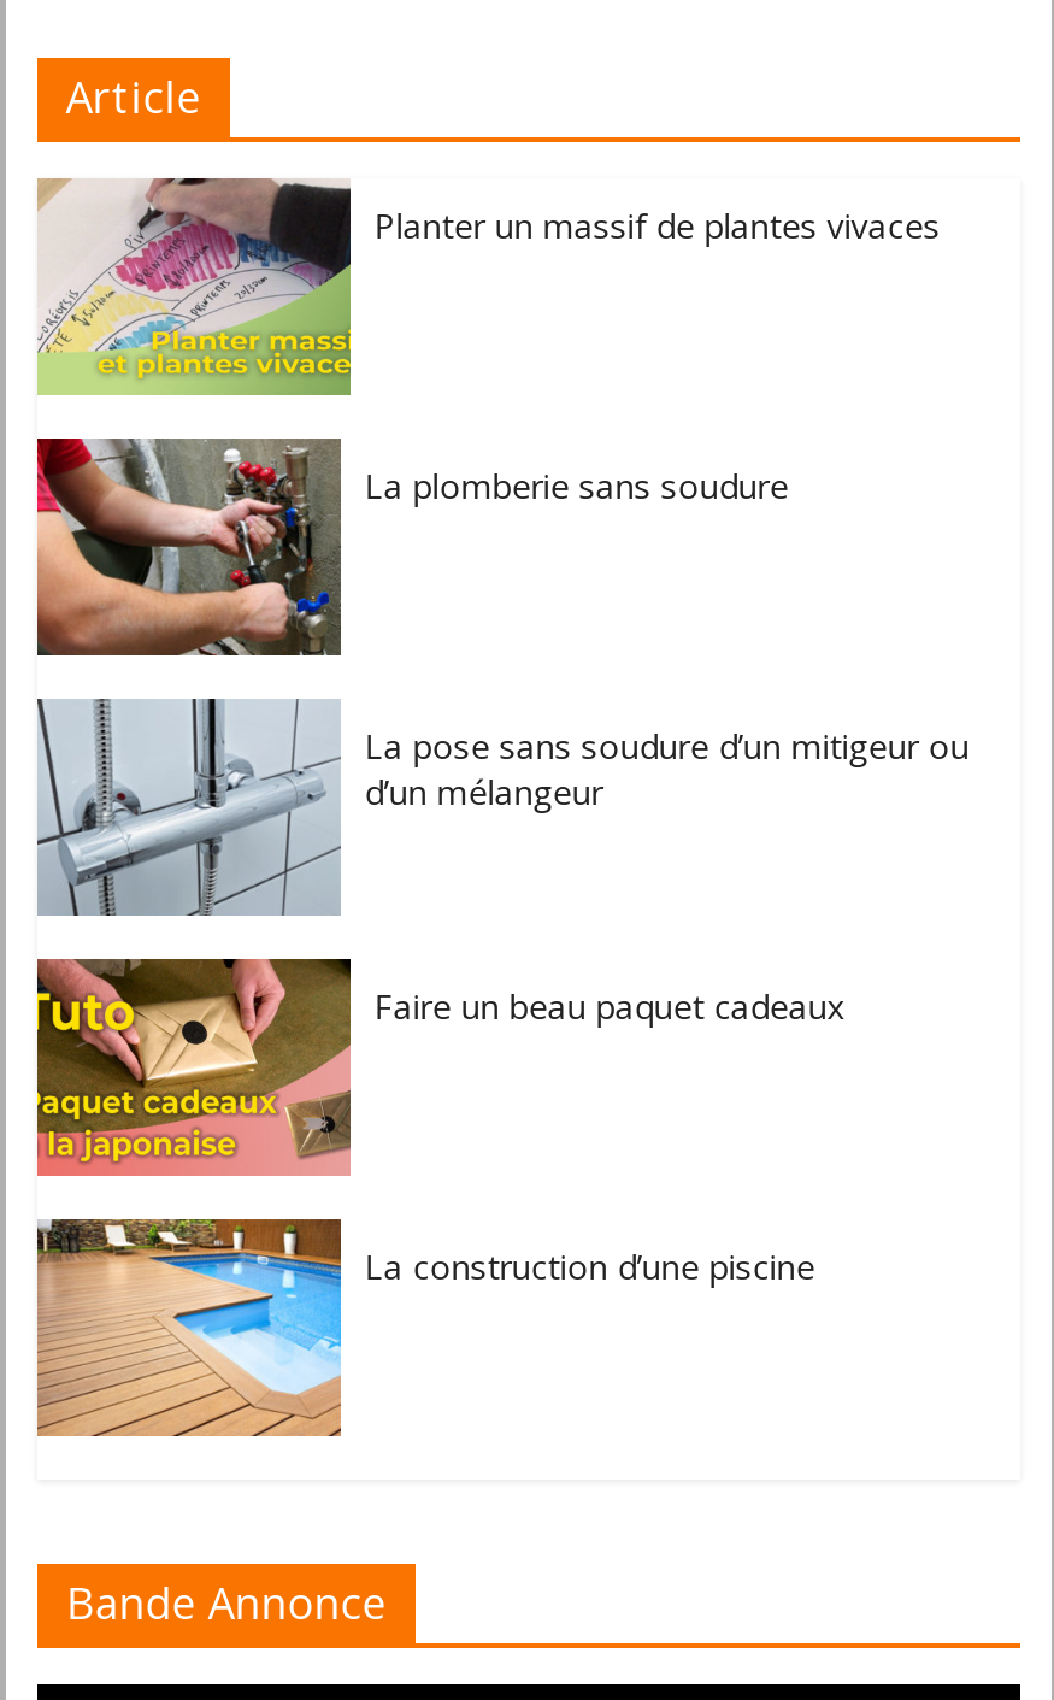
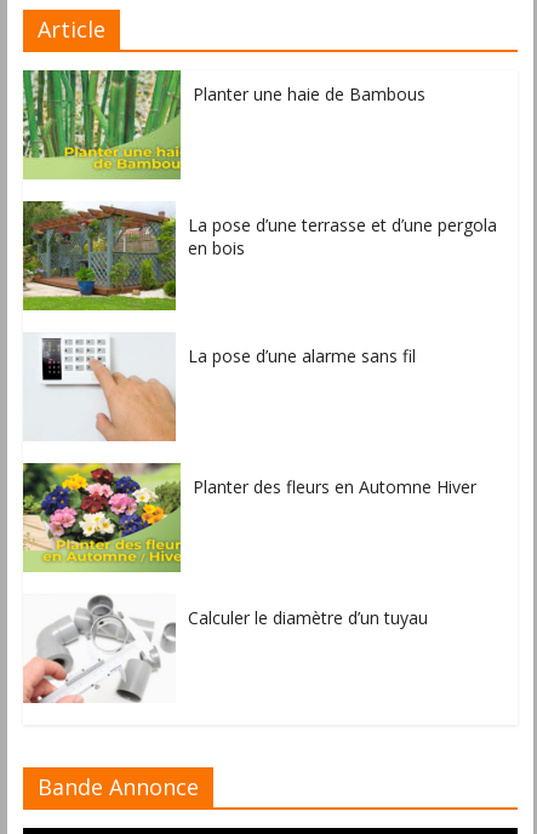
- [image]
- Planter un massif de plantes vivaces
+ [image]
+ Planter une haie de Bambous

- [image]
- La plomberie sans soudure
+ [image]
+ La pose d’une terrasse et d’une pergola
+ en bois

- [image]
- La pose sans soudure d’un mitigeur ou
- d’un mélangeur
+ [image]
+ La pose d’une alarme sans fil

- [image]
- Faire un beau paquet cadeaux
+ [image]
+ Planter des fleurs en Automne Hiver

- [image]
- La construction d’une piscine
+ [image]
+ Calculer le diamètre d’un tuyau
